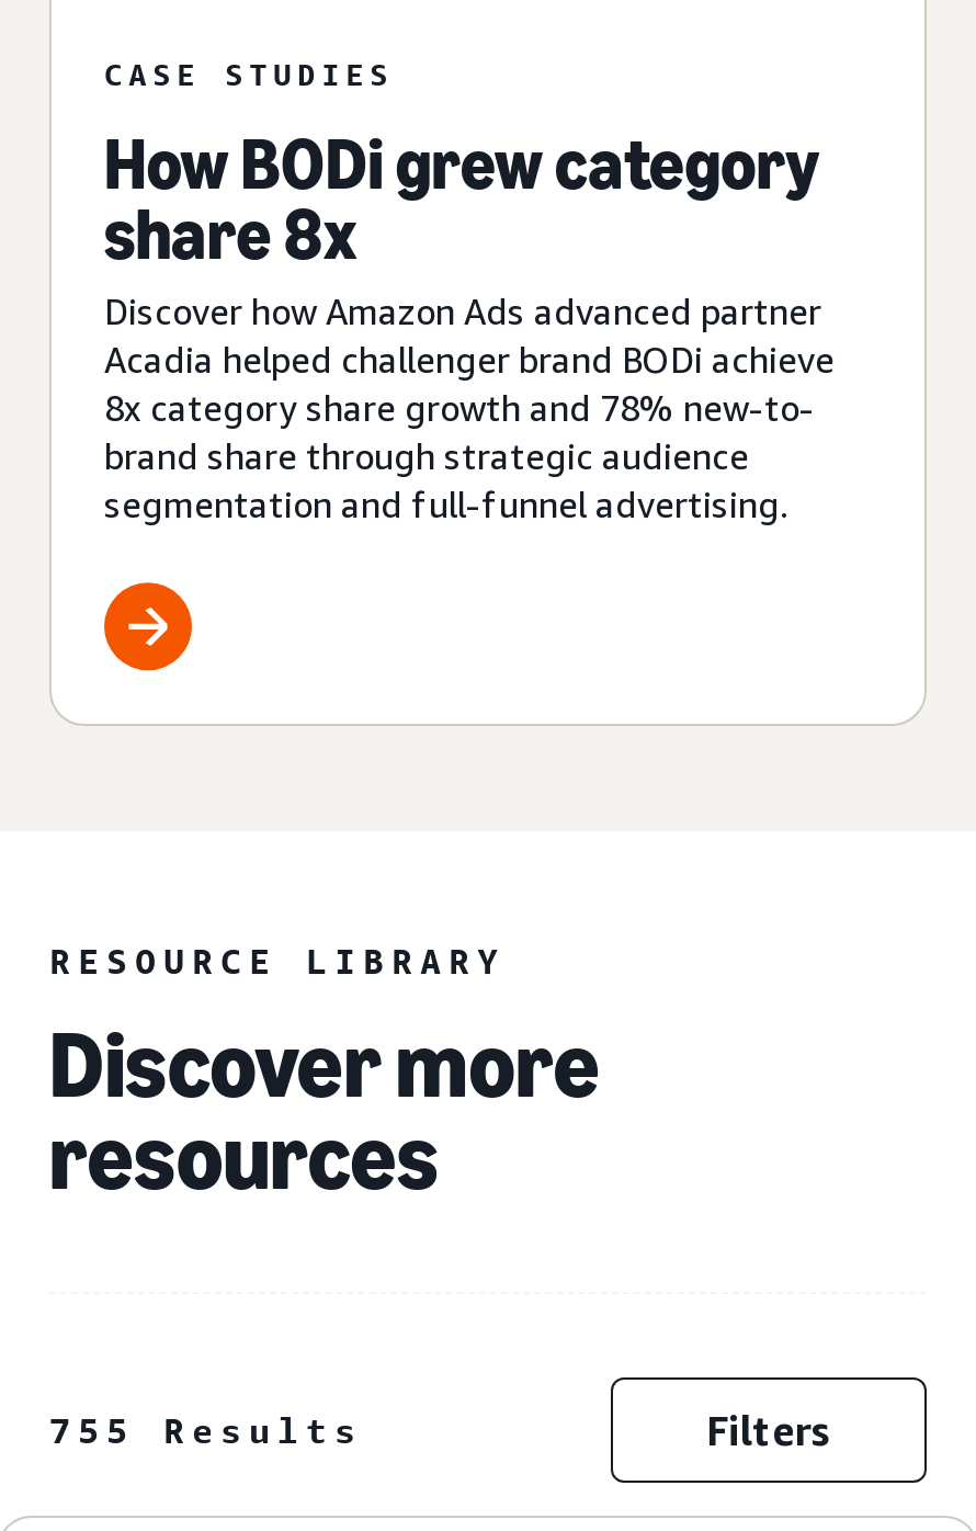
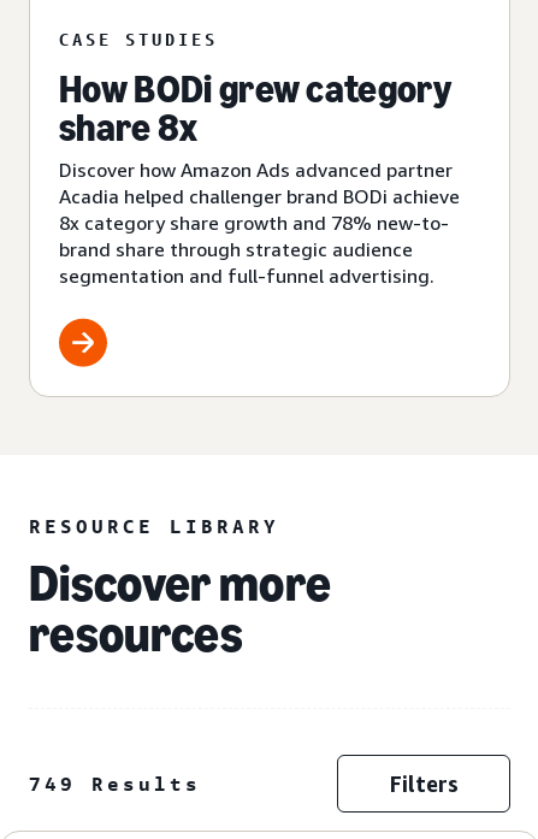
- 755 Results
+ 749 Results
